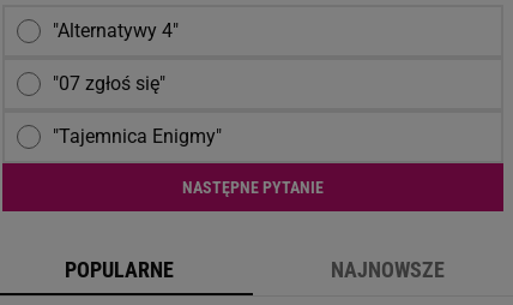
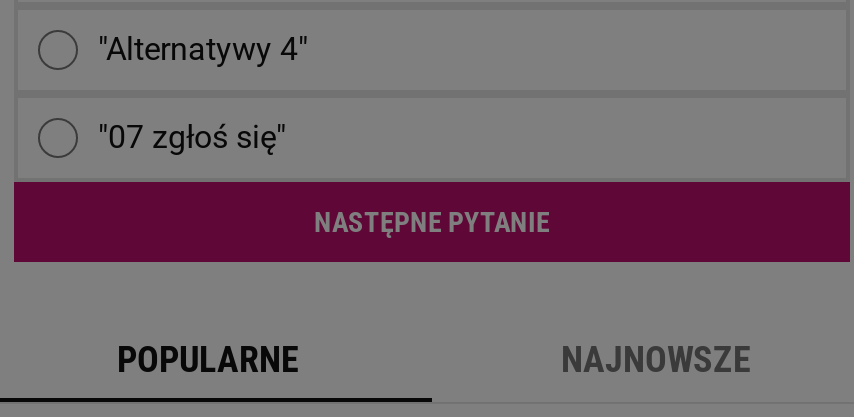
- "Tajemnica Enigmy"
